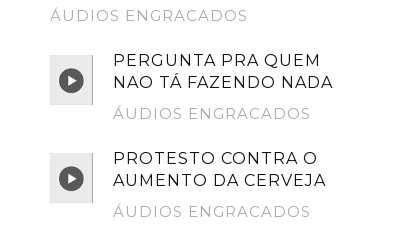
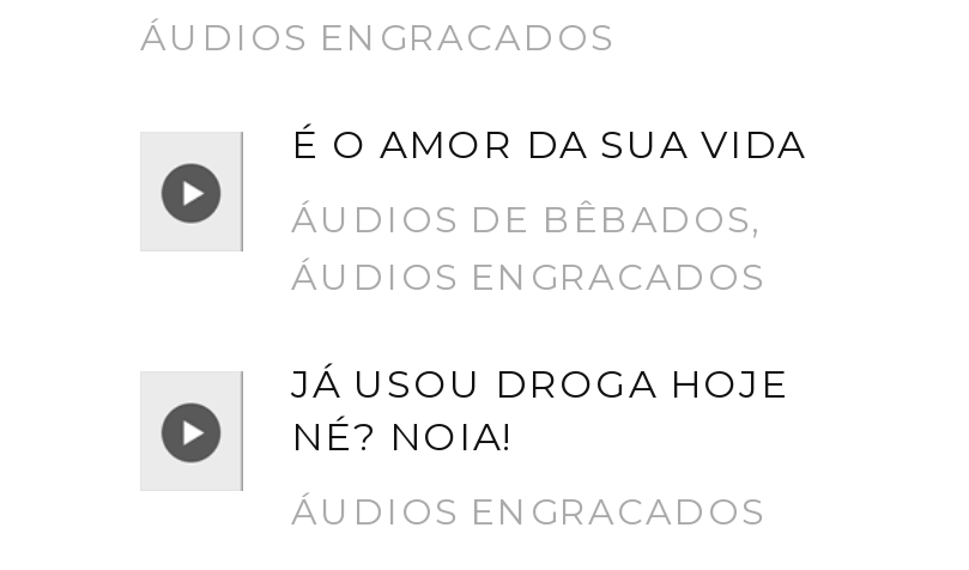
- PERGUNTA PRA QUEM
- NAO TÁ FAZENDO NADA
+ É O AMOR DA SUA VIDA
+ ÁUDIOS DE BÊBADOS,

- PROTESTO CONTRA O
- AUMENTO DA CERVEJA
+ JÁ USOU DROGA HOJE
+ NÉ? NOIA!
